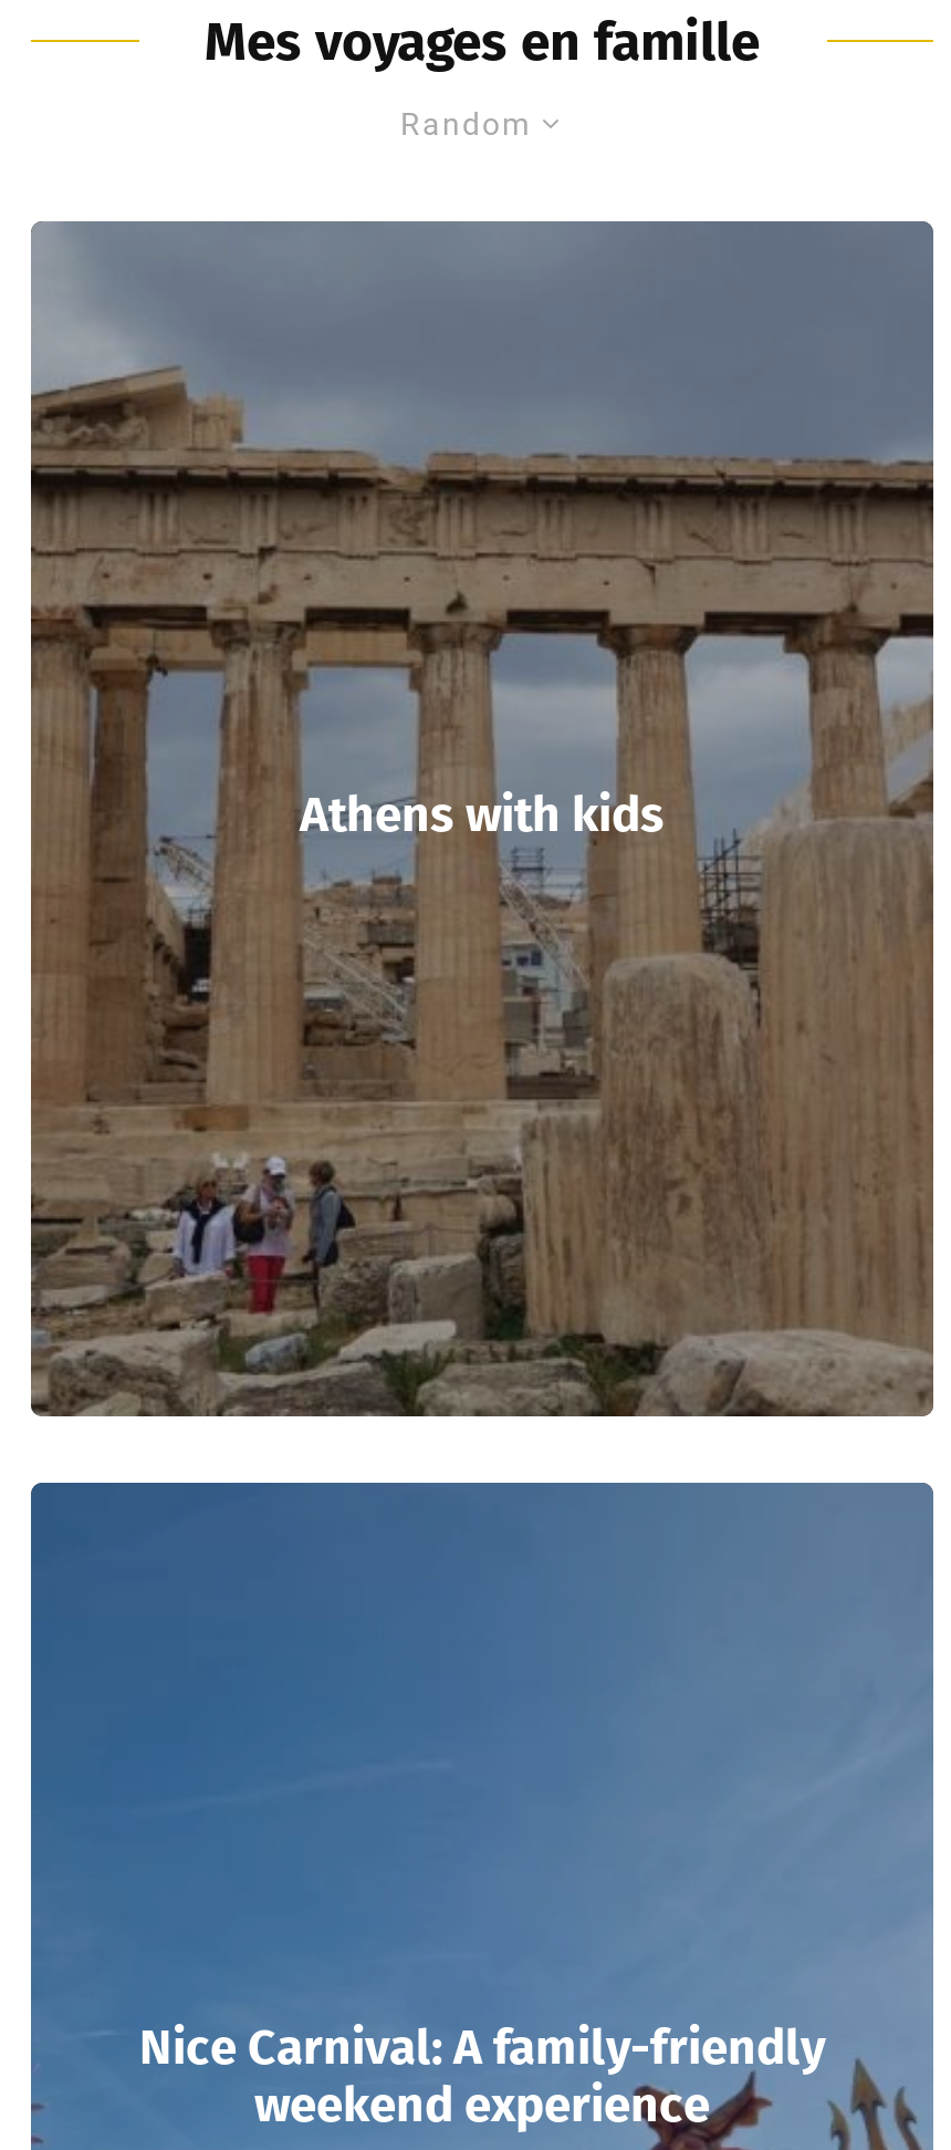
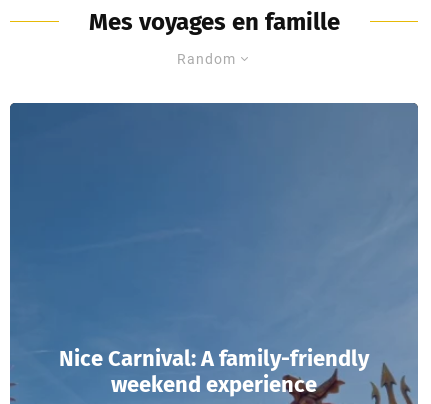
- [image]
- Athens with kids
